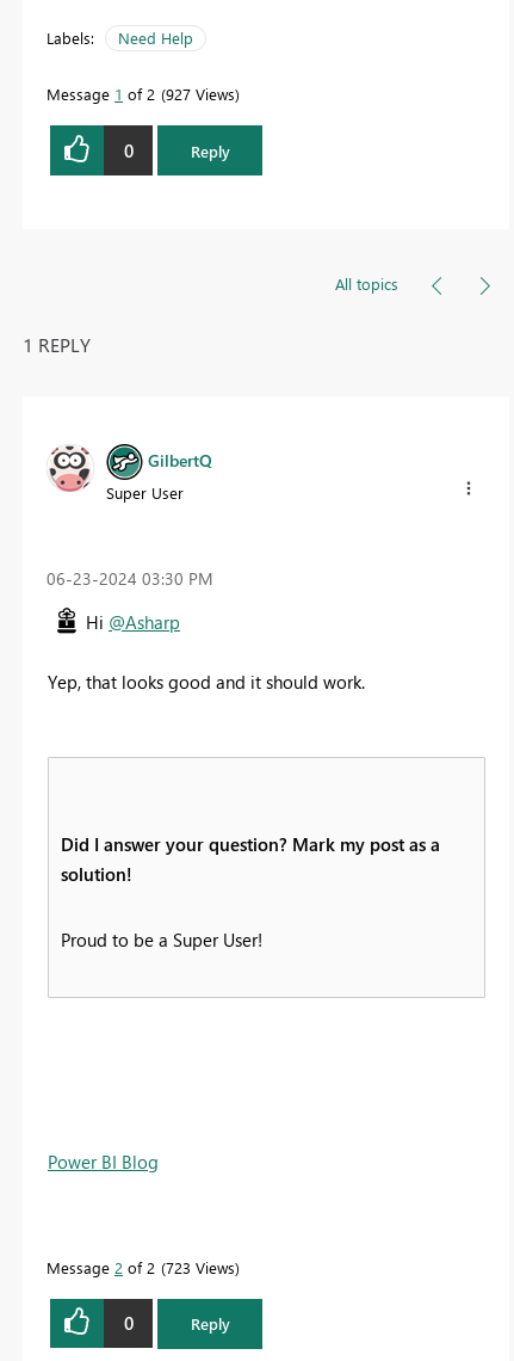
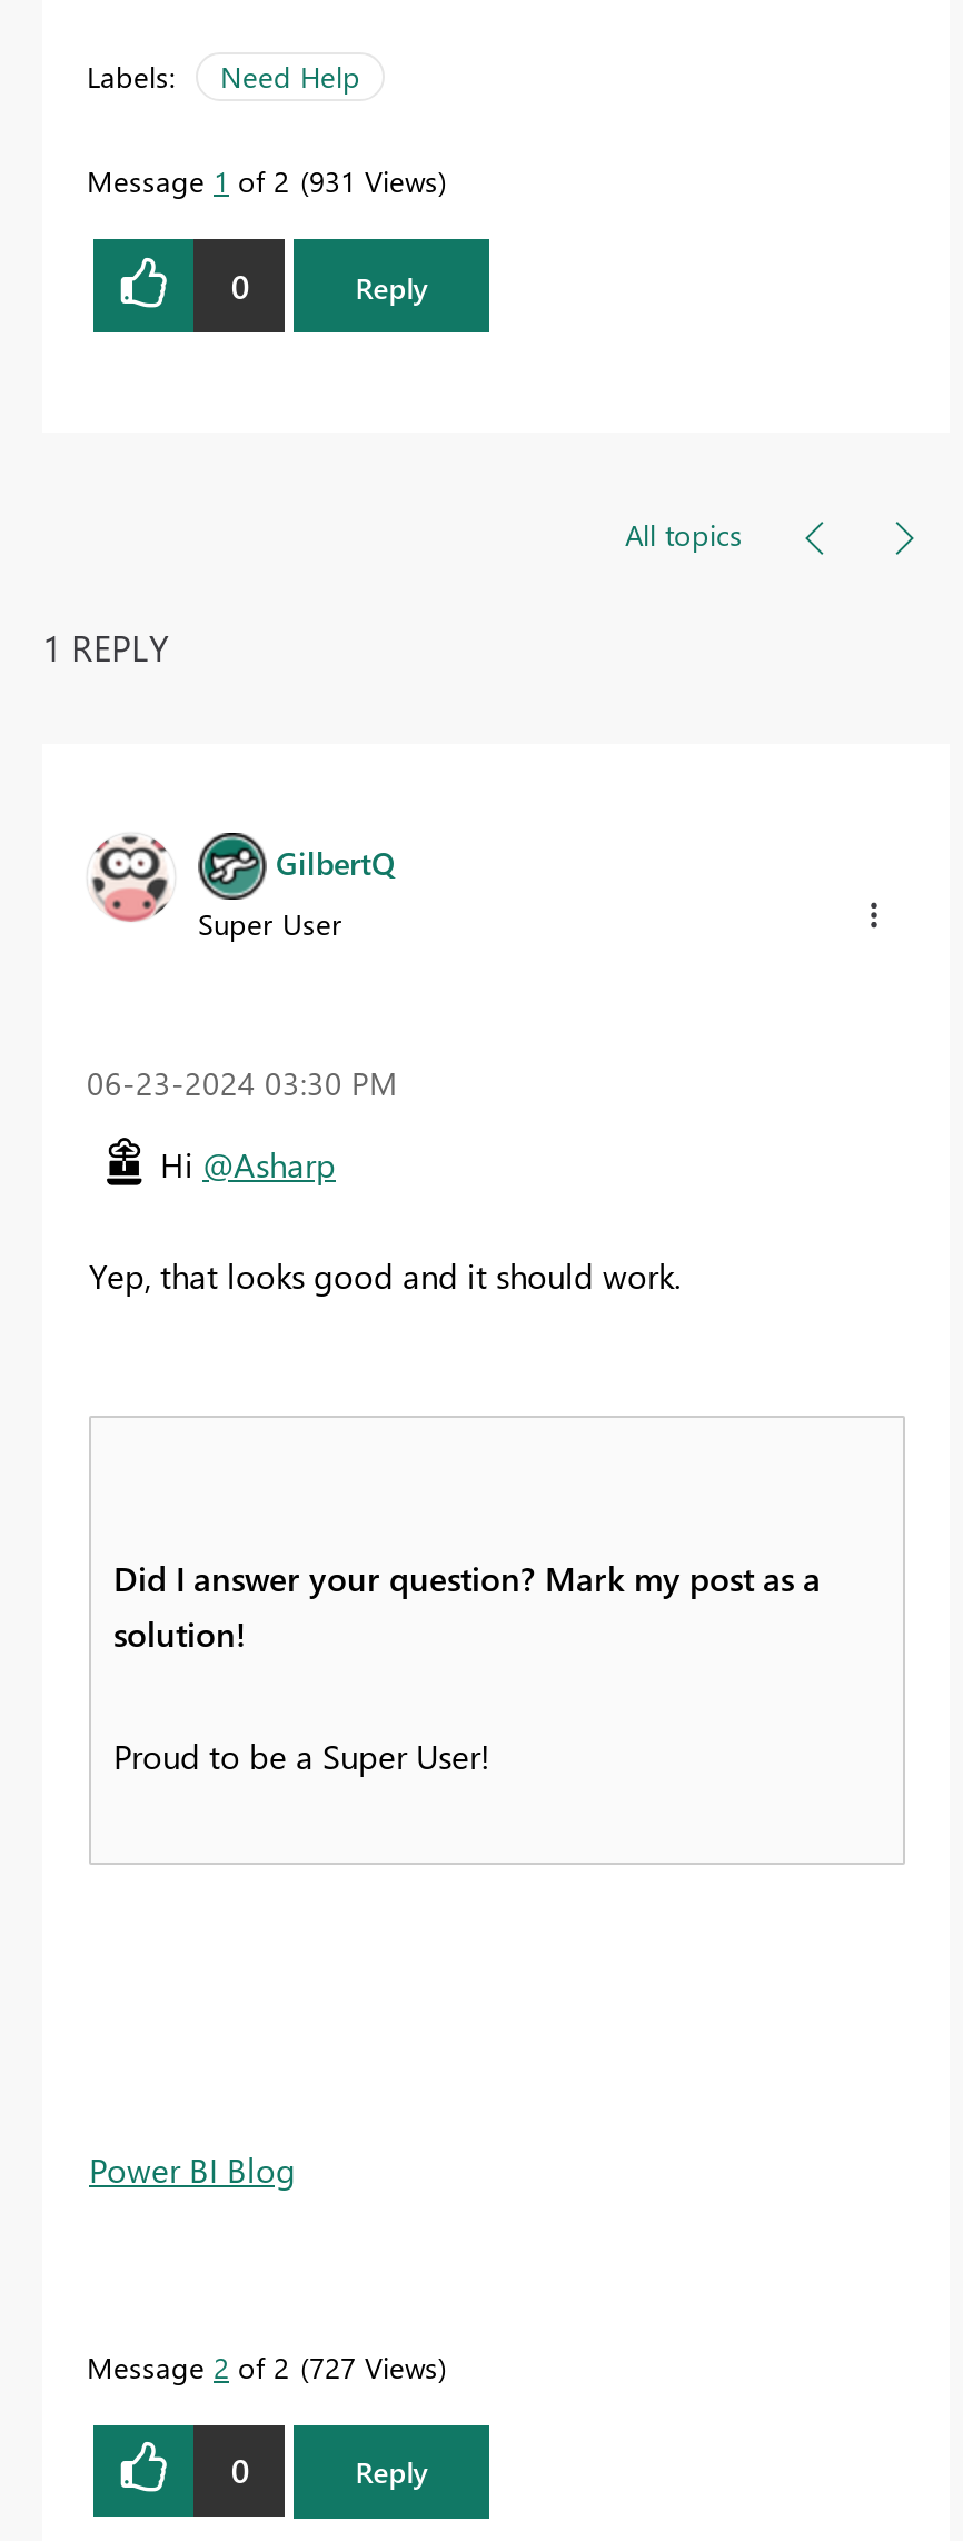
- Message 1 of 2 927 Views
+ Message 1 of 2 931 Views

- Message 2 of 2 723 Views
+ Message 2 of 2 727 Views
